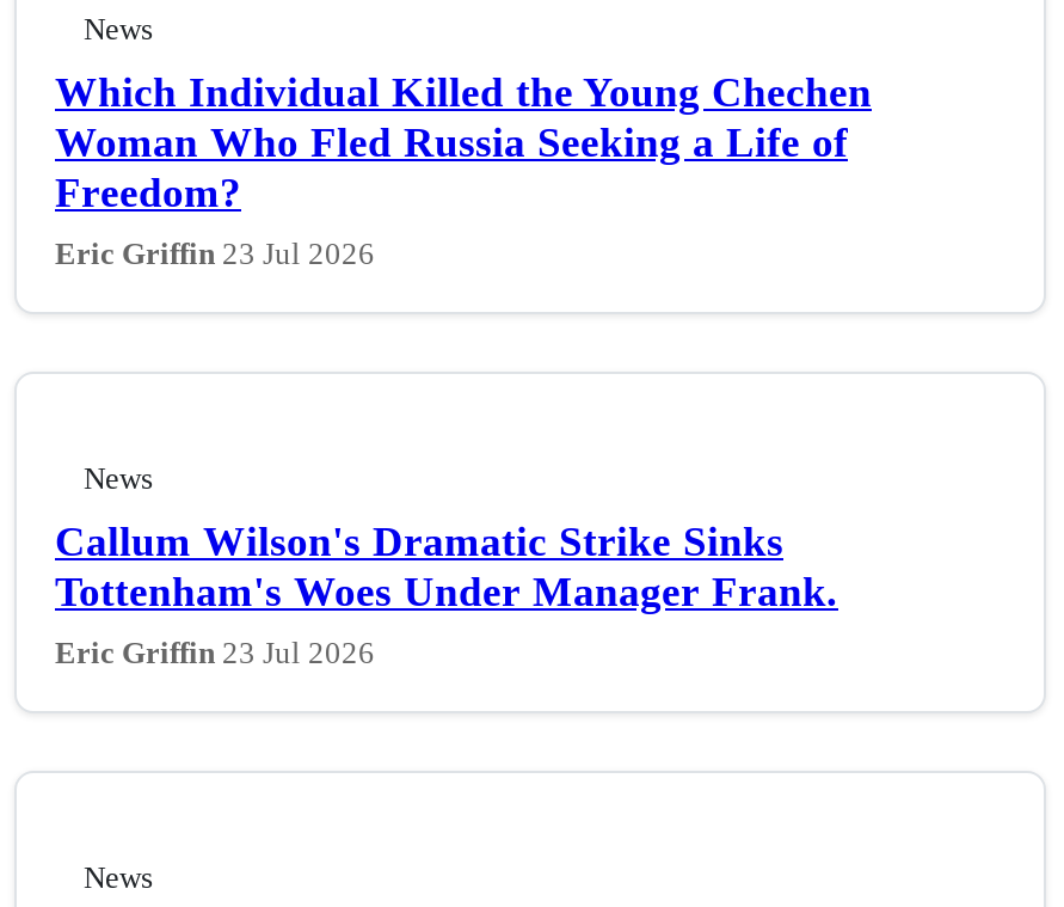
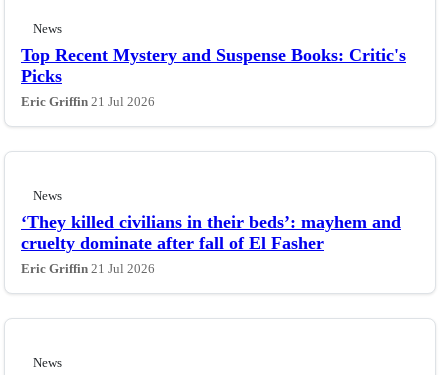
- Which Individual Killed the Young Chechen
- Woman Who Fled Russia Seeking a Life of
- Freedom?
- Eric Griffin 23 Jul 2026
+ Top Recent Mystery and Suspense Books: Critic's
+ Picks
+ Eric Griffin 21 Jul 2026

- Callum Wilson's Dramatic Strike Sinks
- Tottenham's Woes Under Manager Frank.
- Eric Griffin 23 Jul 2026
+ ‘They killed civilians in their beds’: mayhem and
+ cruelty dominate after fall of El Fasher
+ Eric Griffin 21 Jul 2026
